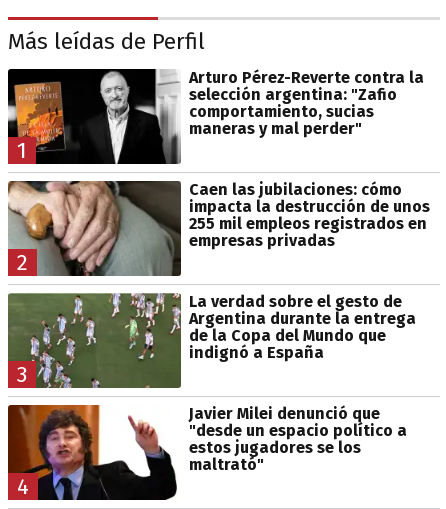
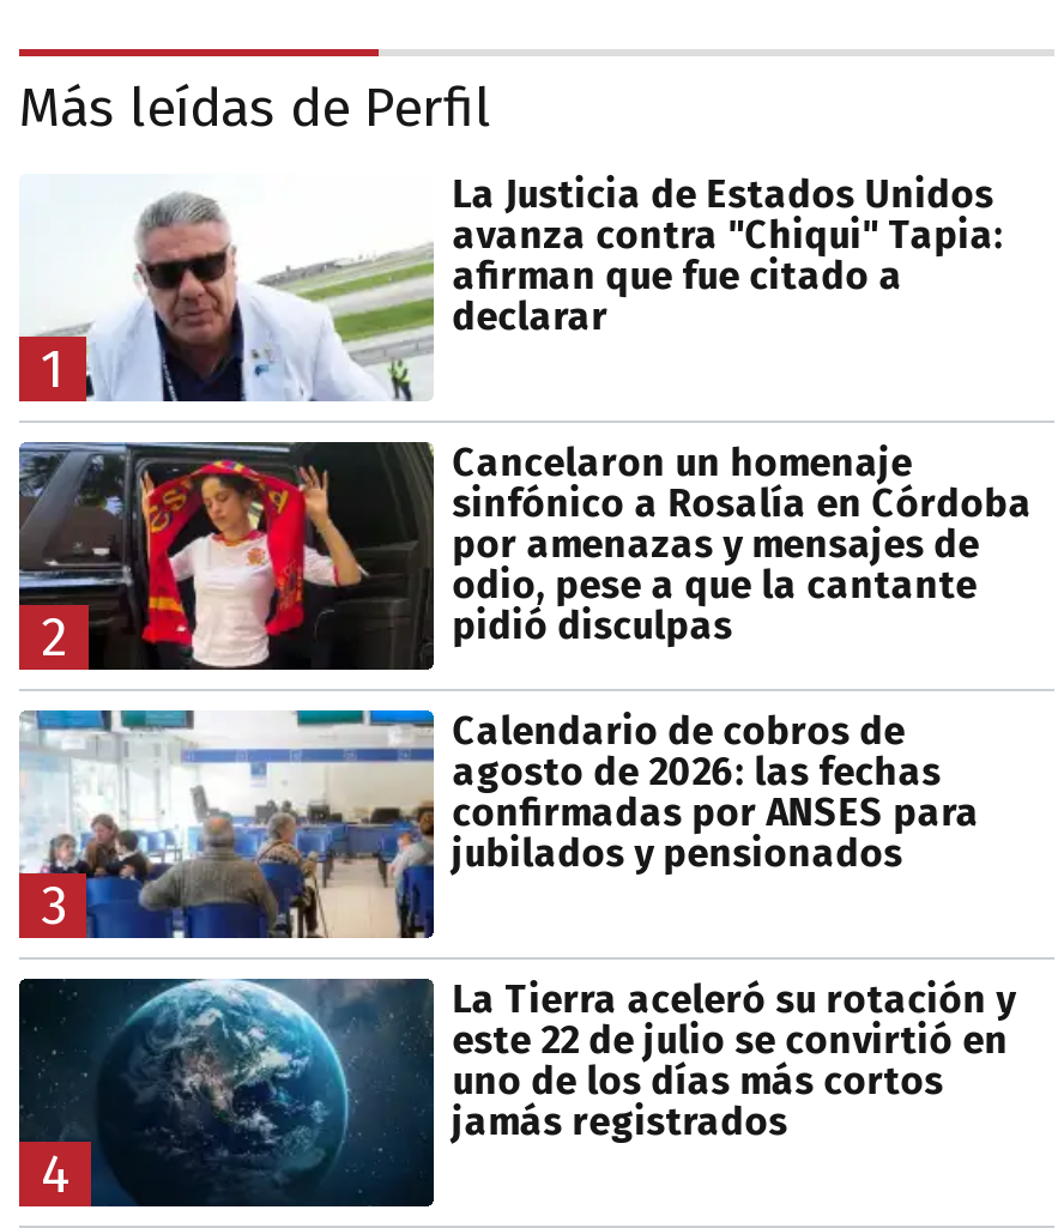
- [image]
- Arturo Pérez-Reverte contra la
- selección argentina: "Zafio
- comportamiento, sucias
- maneras y mal perder"
+ [image]
+ La Justicia de Estados Unidos
+ avanza contra "Chiqui" Tapia:
+ afirman que fue citado a
+ declarar

- [image]
- Caen las jubilaciones: cómo
- impacta la destrucción de unos
- 255 mil empleos registrados en
- empresas privadas
+ [image]
+ Cancelaron un homenaje
+ sinfónico a Rosalía en Córdoba
+ por amenazas y mensajes de
+ odio, pese a que la cantante
+ pidió disculpas

- [image]
- La verdad sobre el gesto de
- Argentina durante la entrega
- de la Copa del Mundo que
- indignó a España
+ [image]
+ Calendario de cobros de
+ agosto de 2026: las fechas
+ confirmadas por ANSES para
+ jubilados y pensionados

- [image]
- Javier Milei denunció que
- "desde un espacio político a
- estos jugadores se los
- maltrató"
+ [image]
+ La Tierra aceleró su rotación y
+ este 22 de julio se convirtió en
+ uno de los días más cortos
+ jamás registrados
